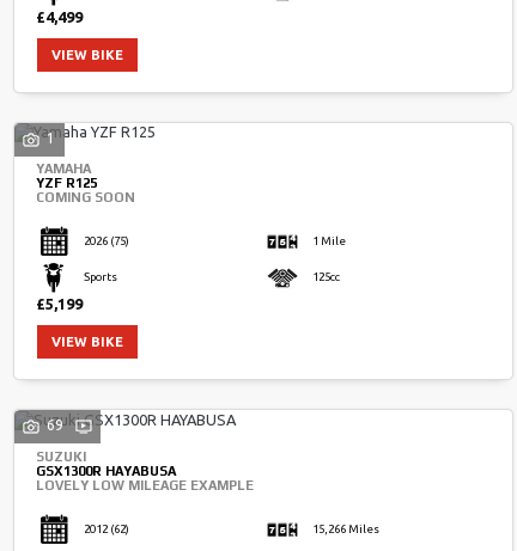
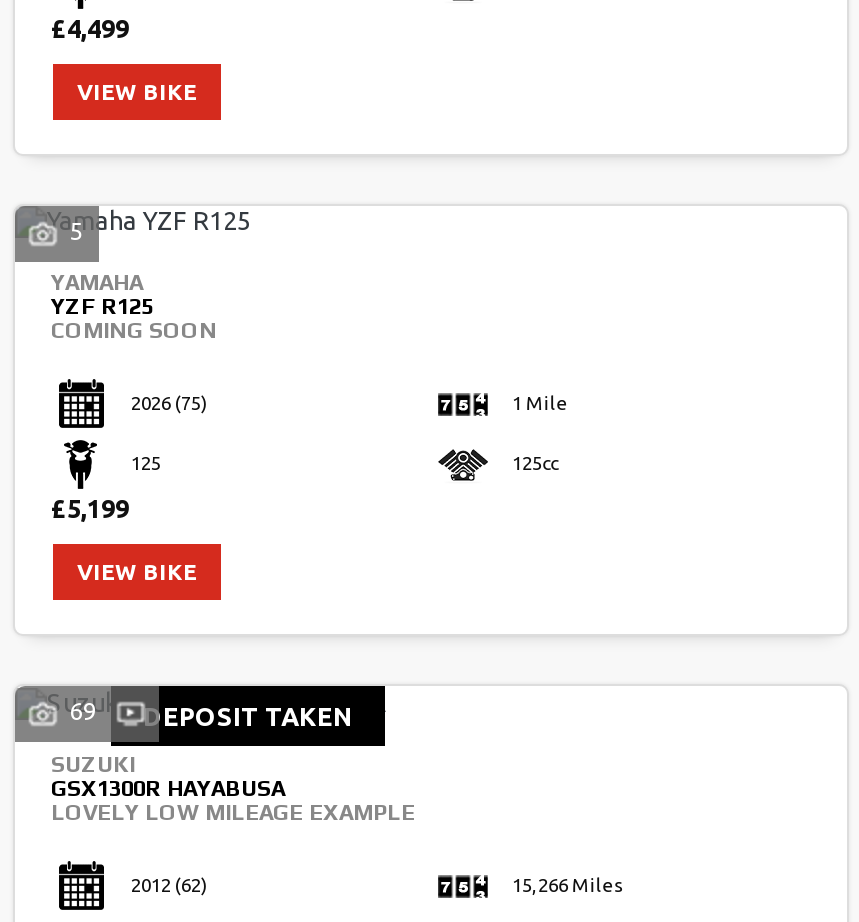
- 1
+ 5

- Sports
+ 125

+ DEPOSIT TAKEN
